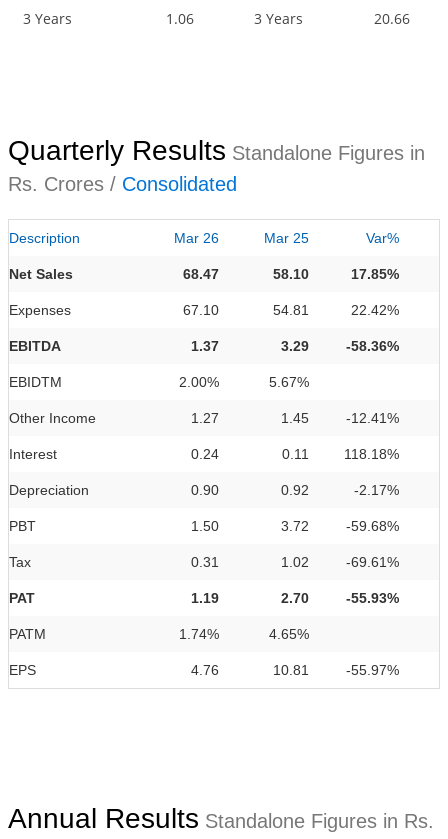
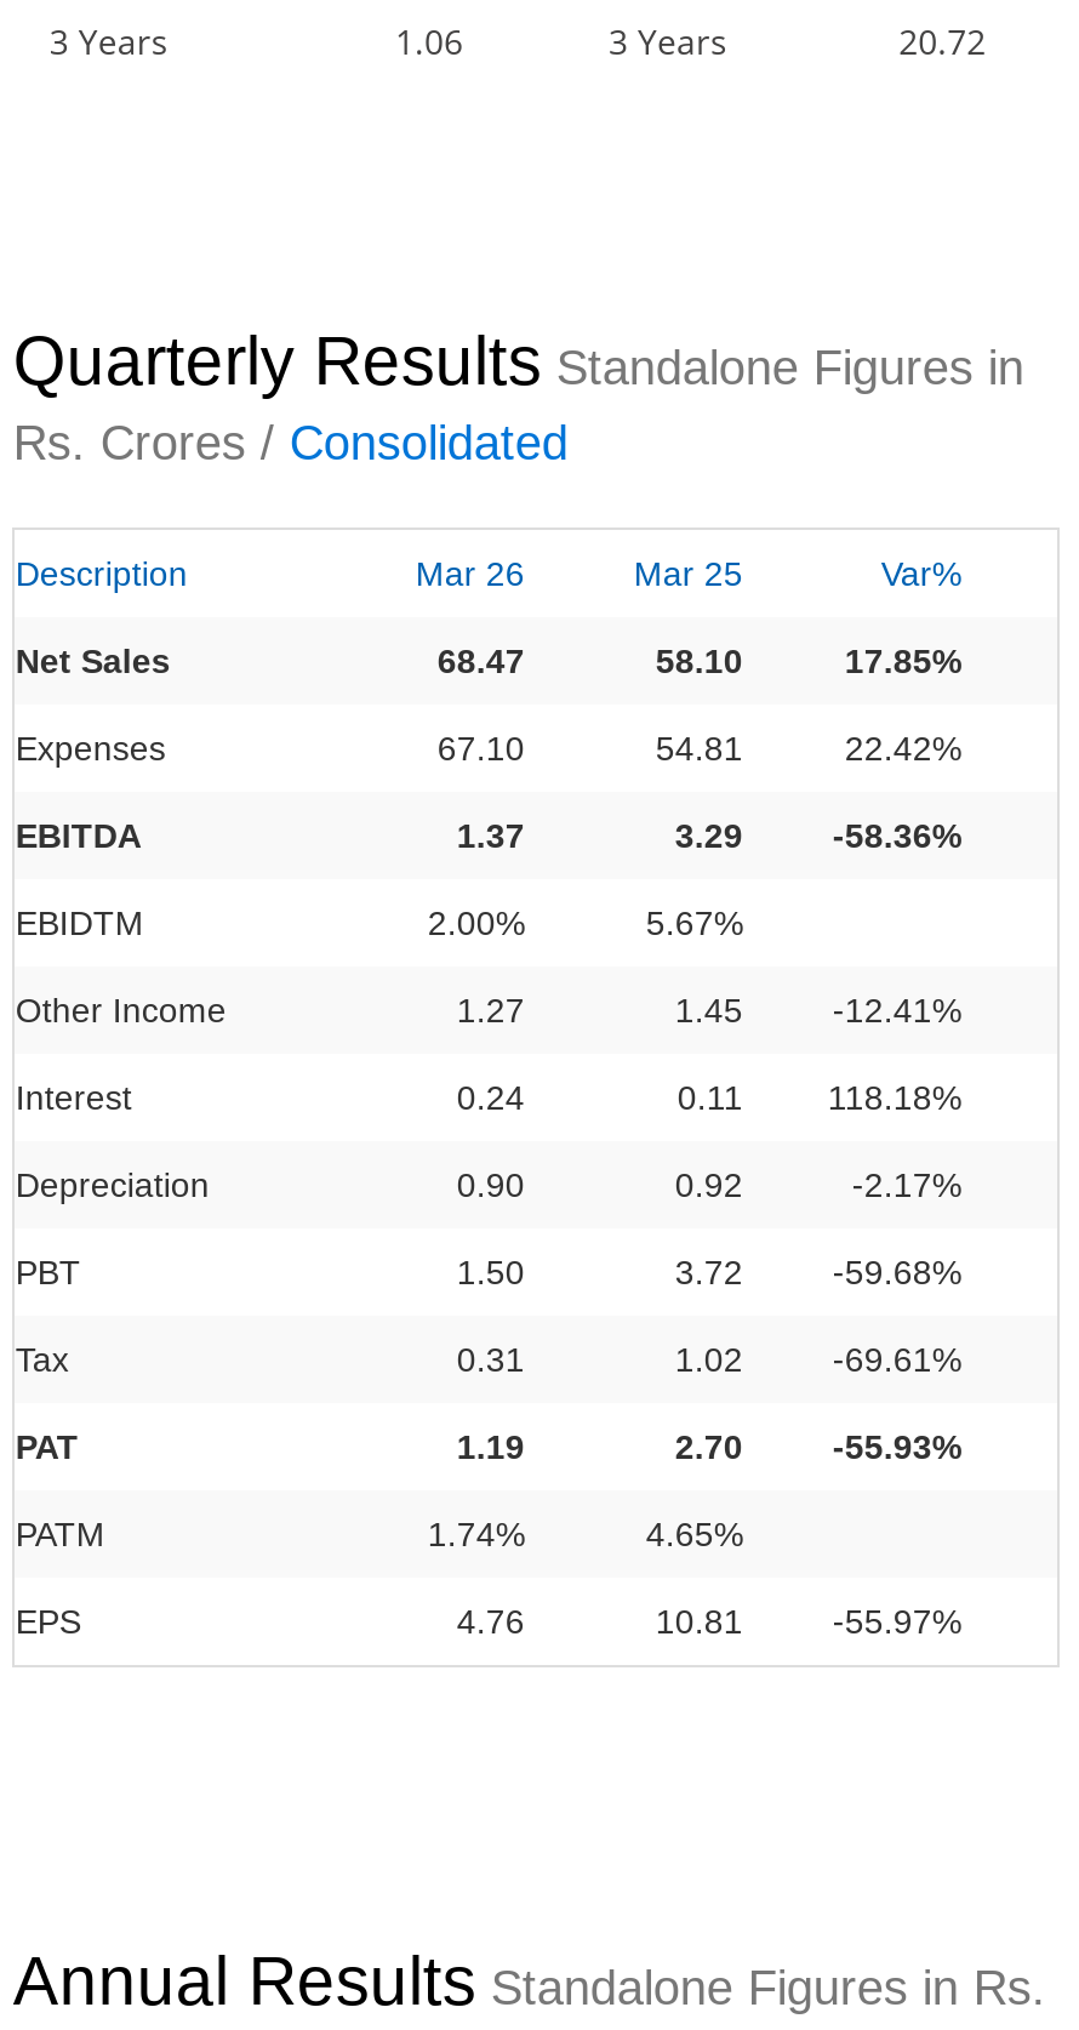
- 20.66
+ 20.72
